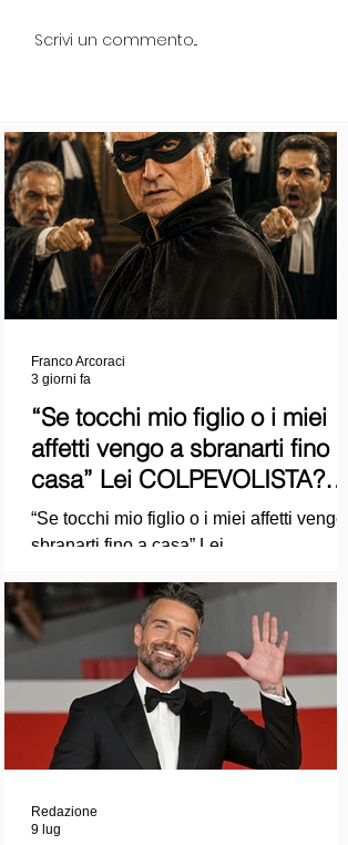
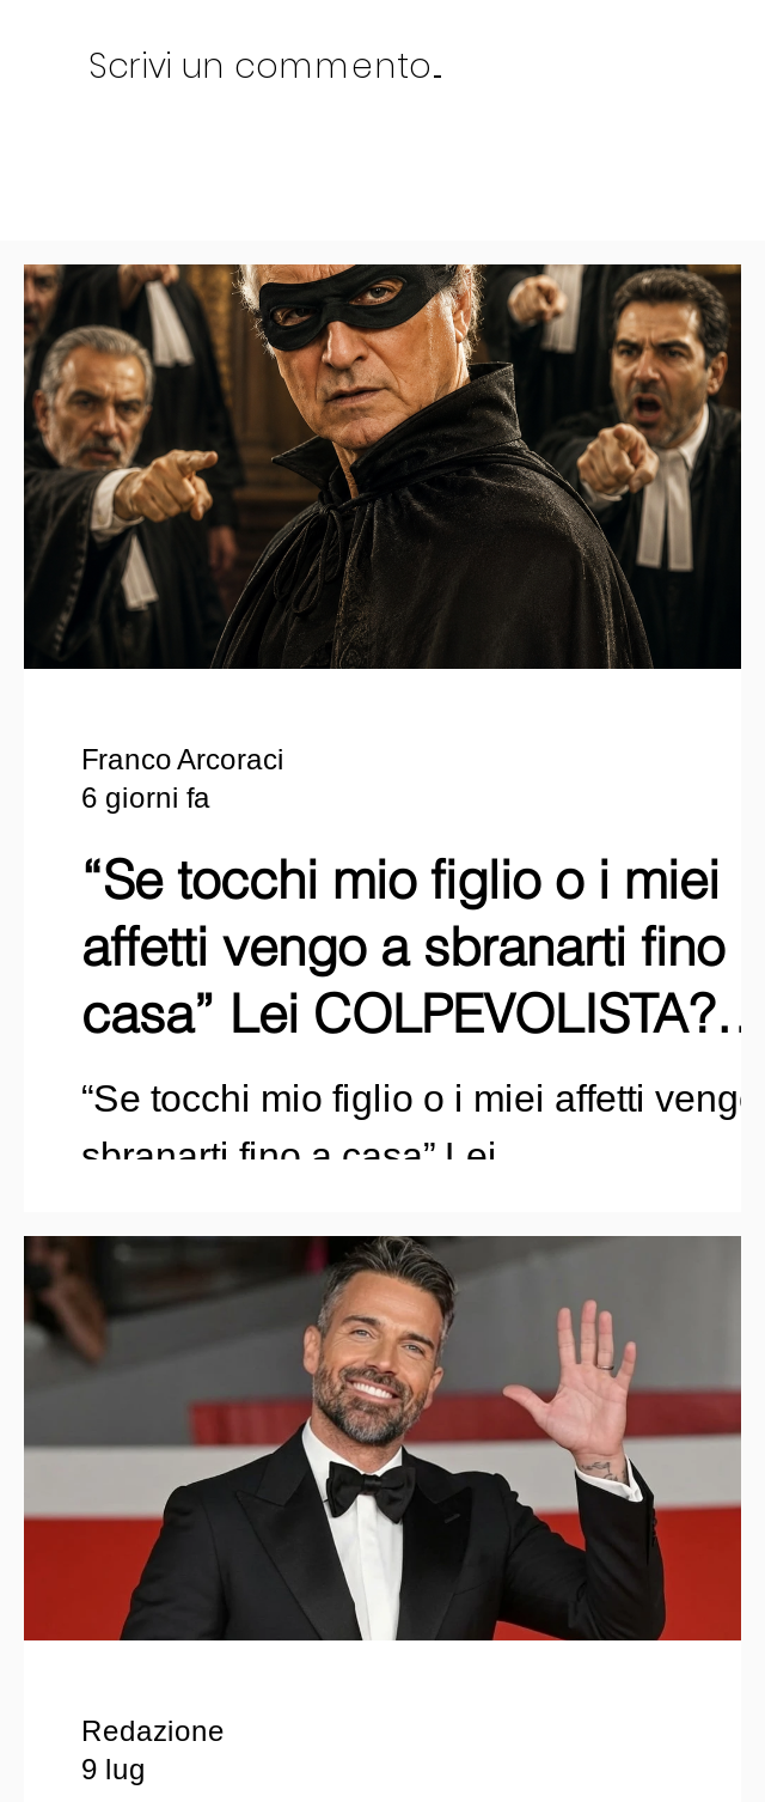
- 3 giorni fa
+ 6 giorni fa
